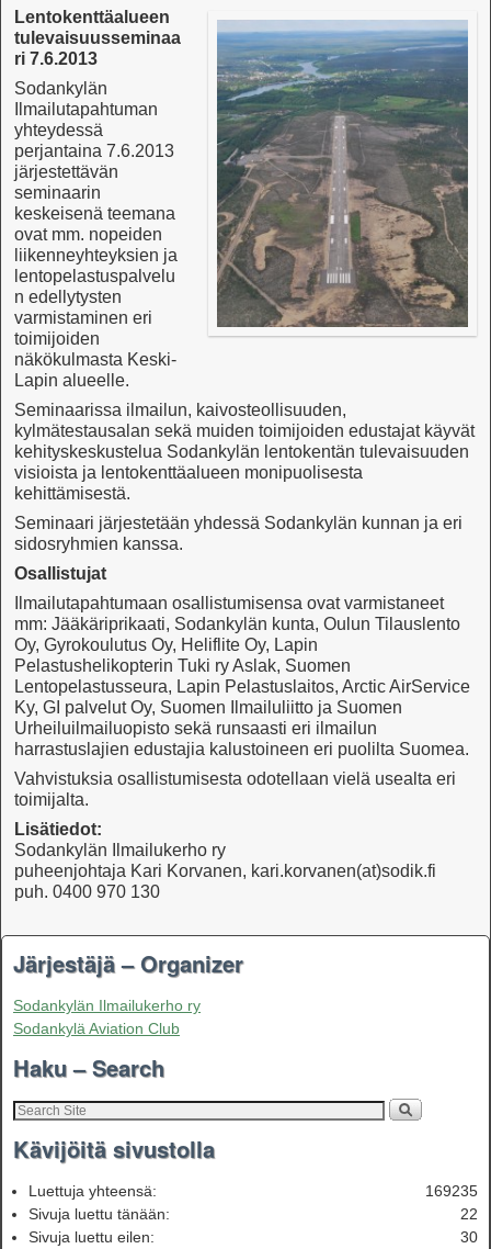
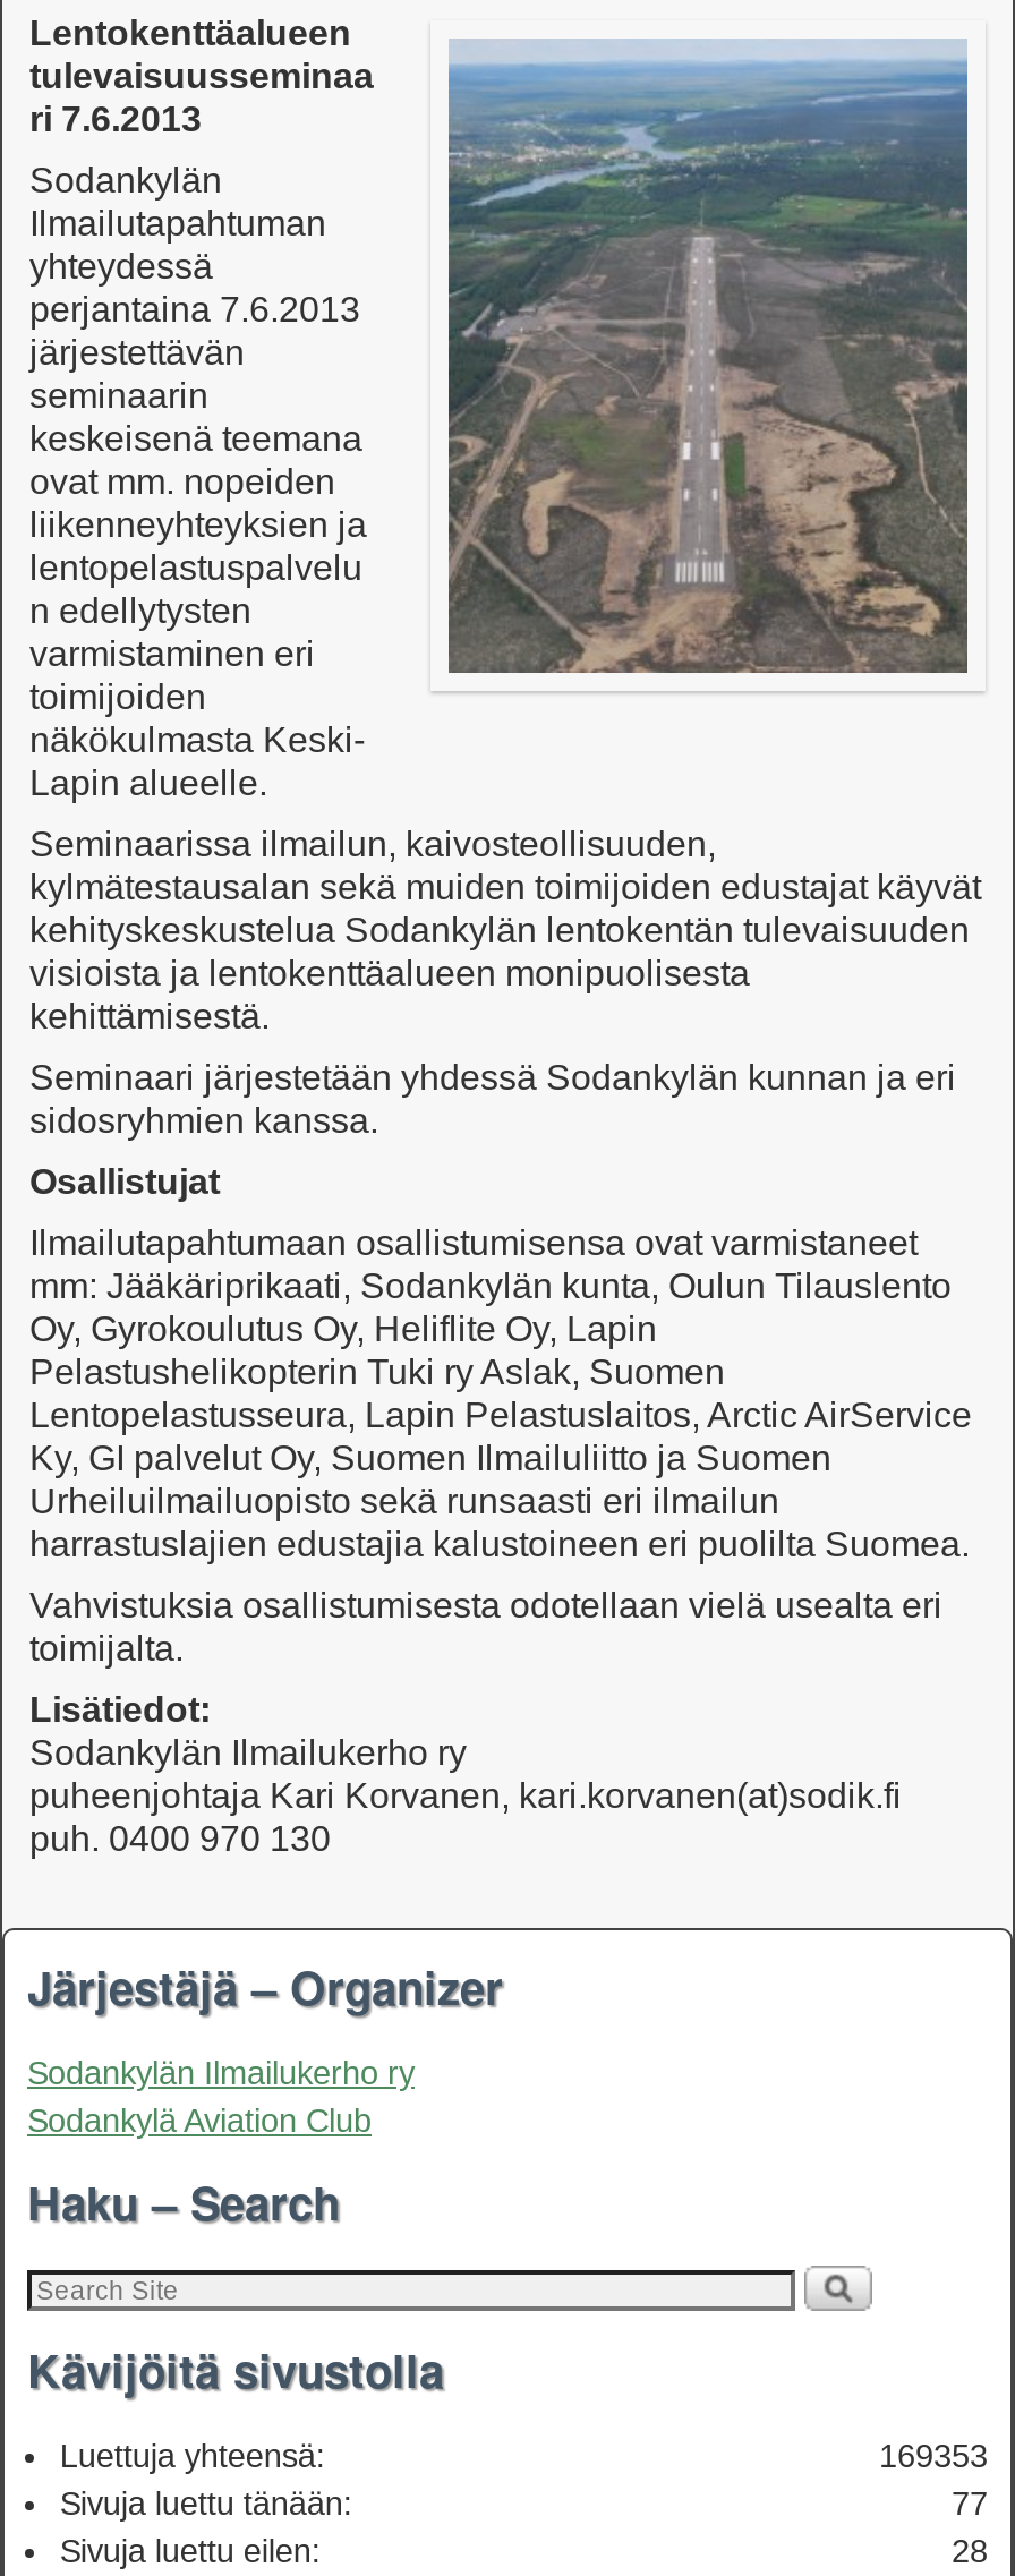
- 169235
+ 169353

- 22
+ 77

- 30
+ 28
